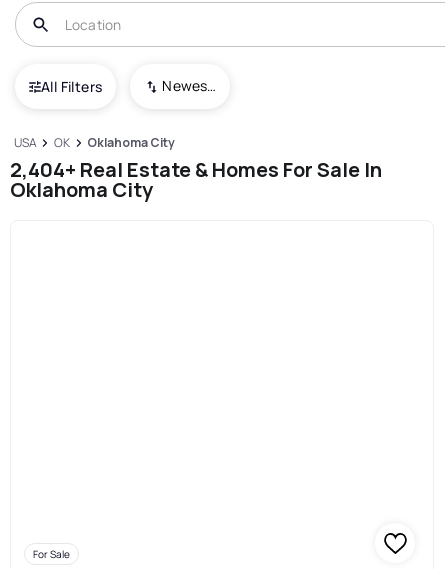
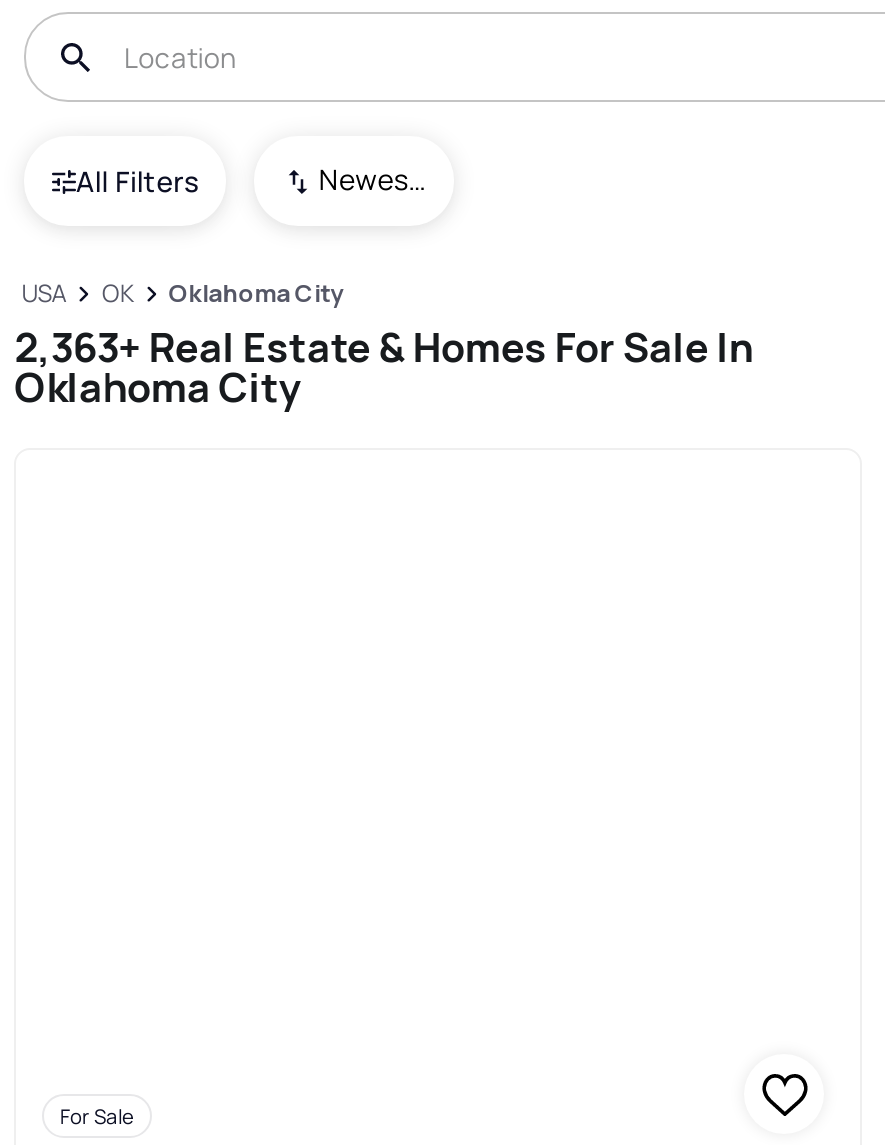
- 2,404+ Real Estate & Homes For Sale In
+ 2,363+ Real Estate & Homes For Sale In
